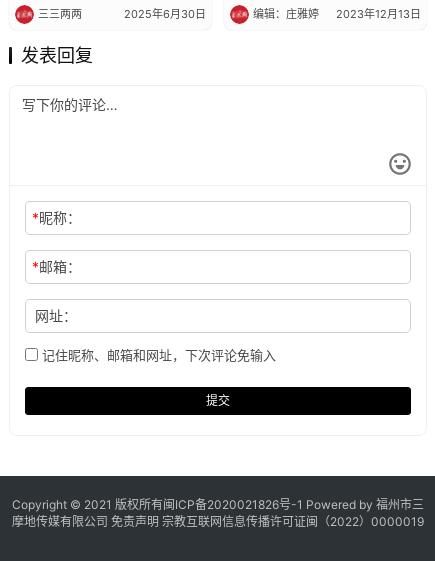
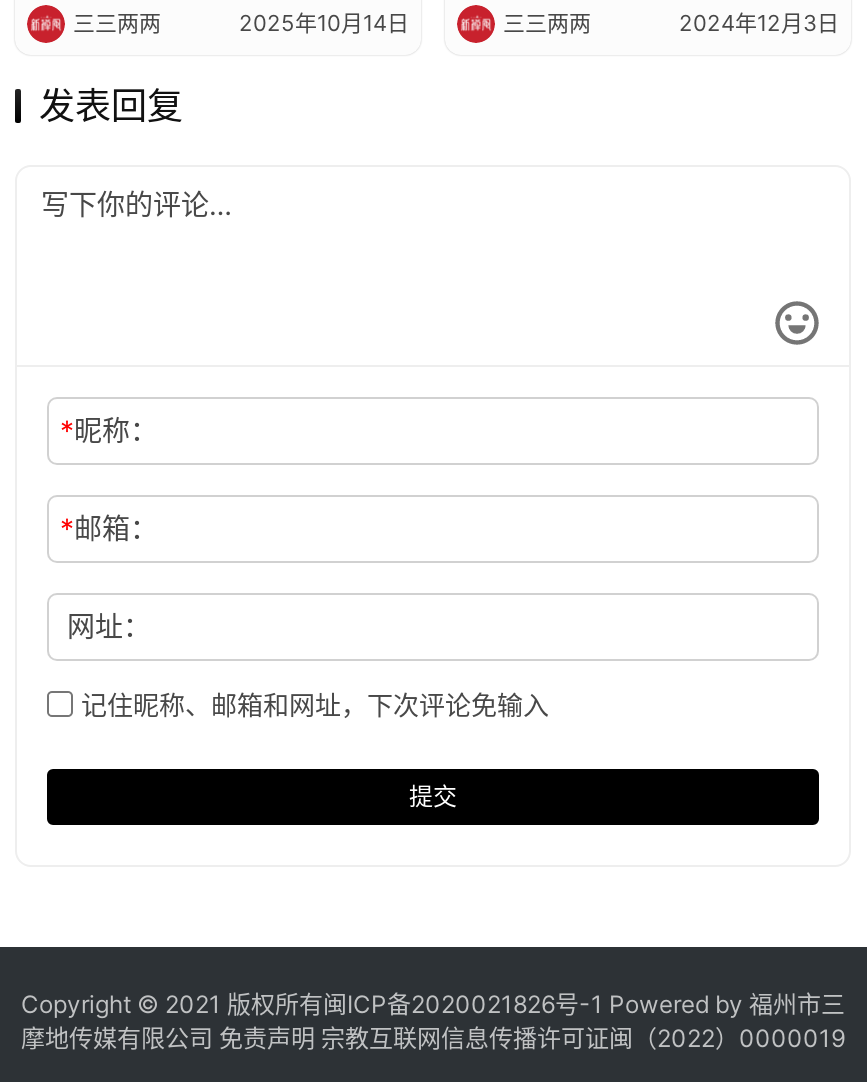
- 2025年6月30日
+ 2025年10月14日

- 编辑：庄雅婷
- 2023年12月13日
+ 三三两两
+ 2024年12月3日
